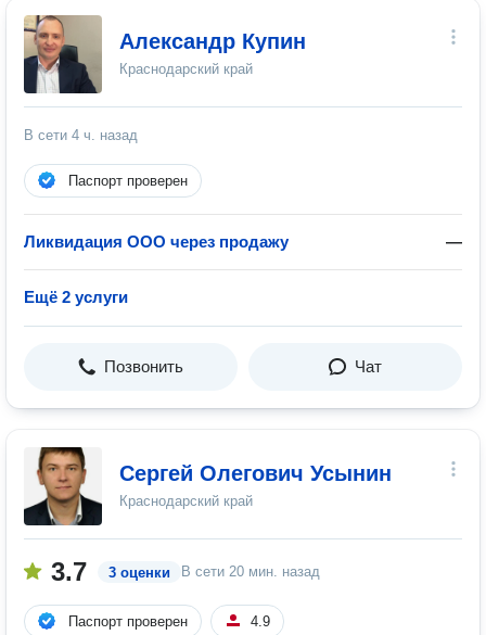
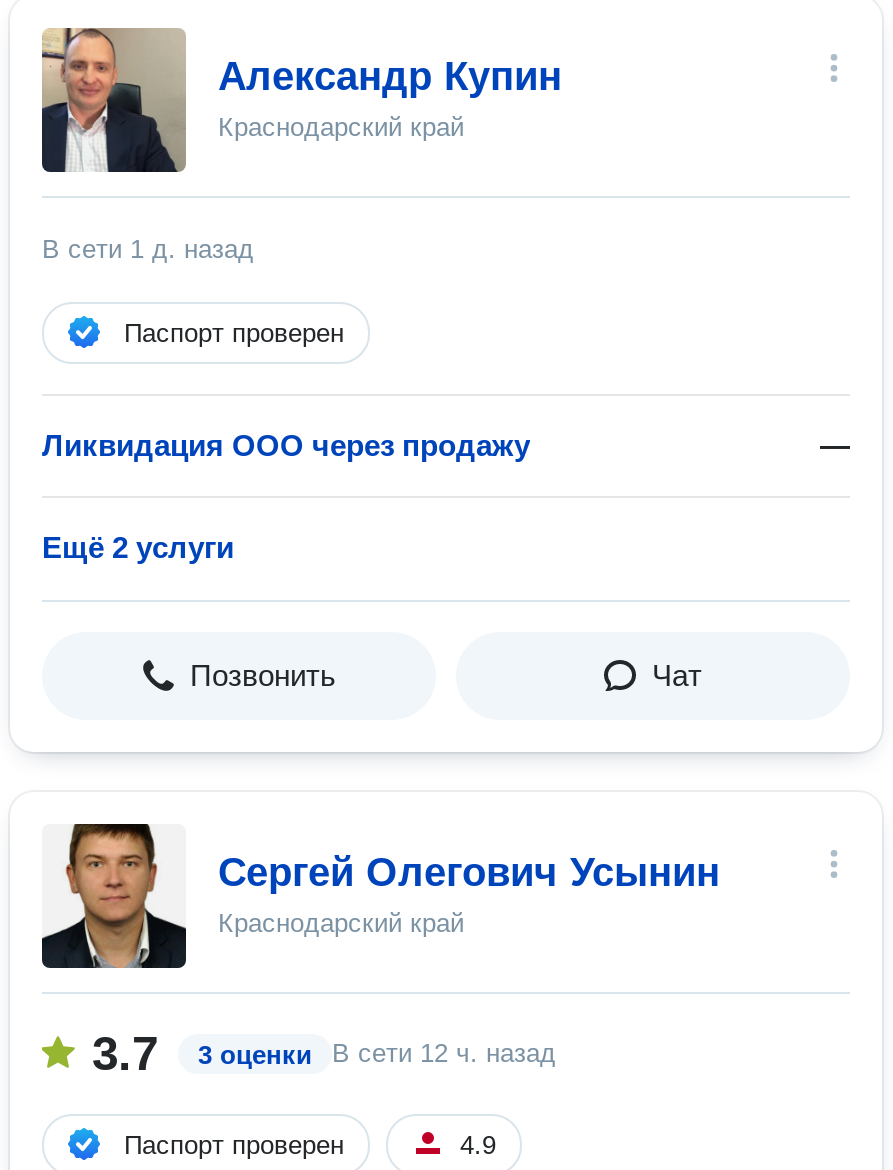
- В сети 4 ч. назад
+ В сети 1 д. назад

- В сети 20 мин. назад
+ В сети 12 ч. назад
